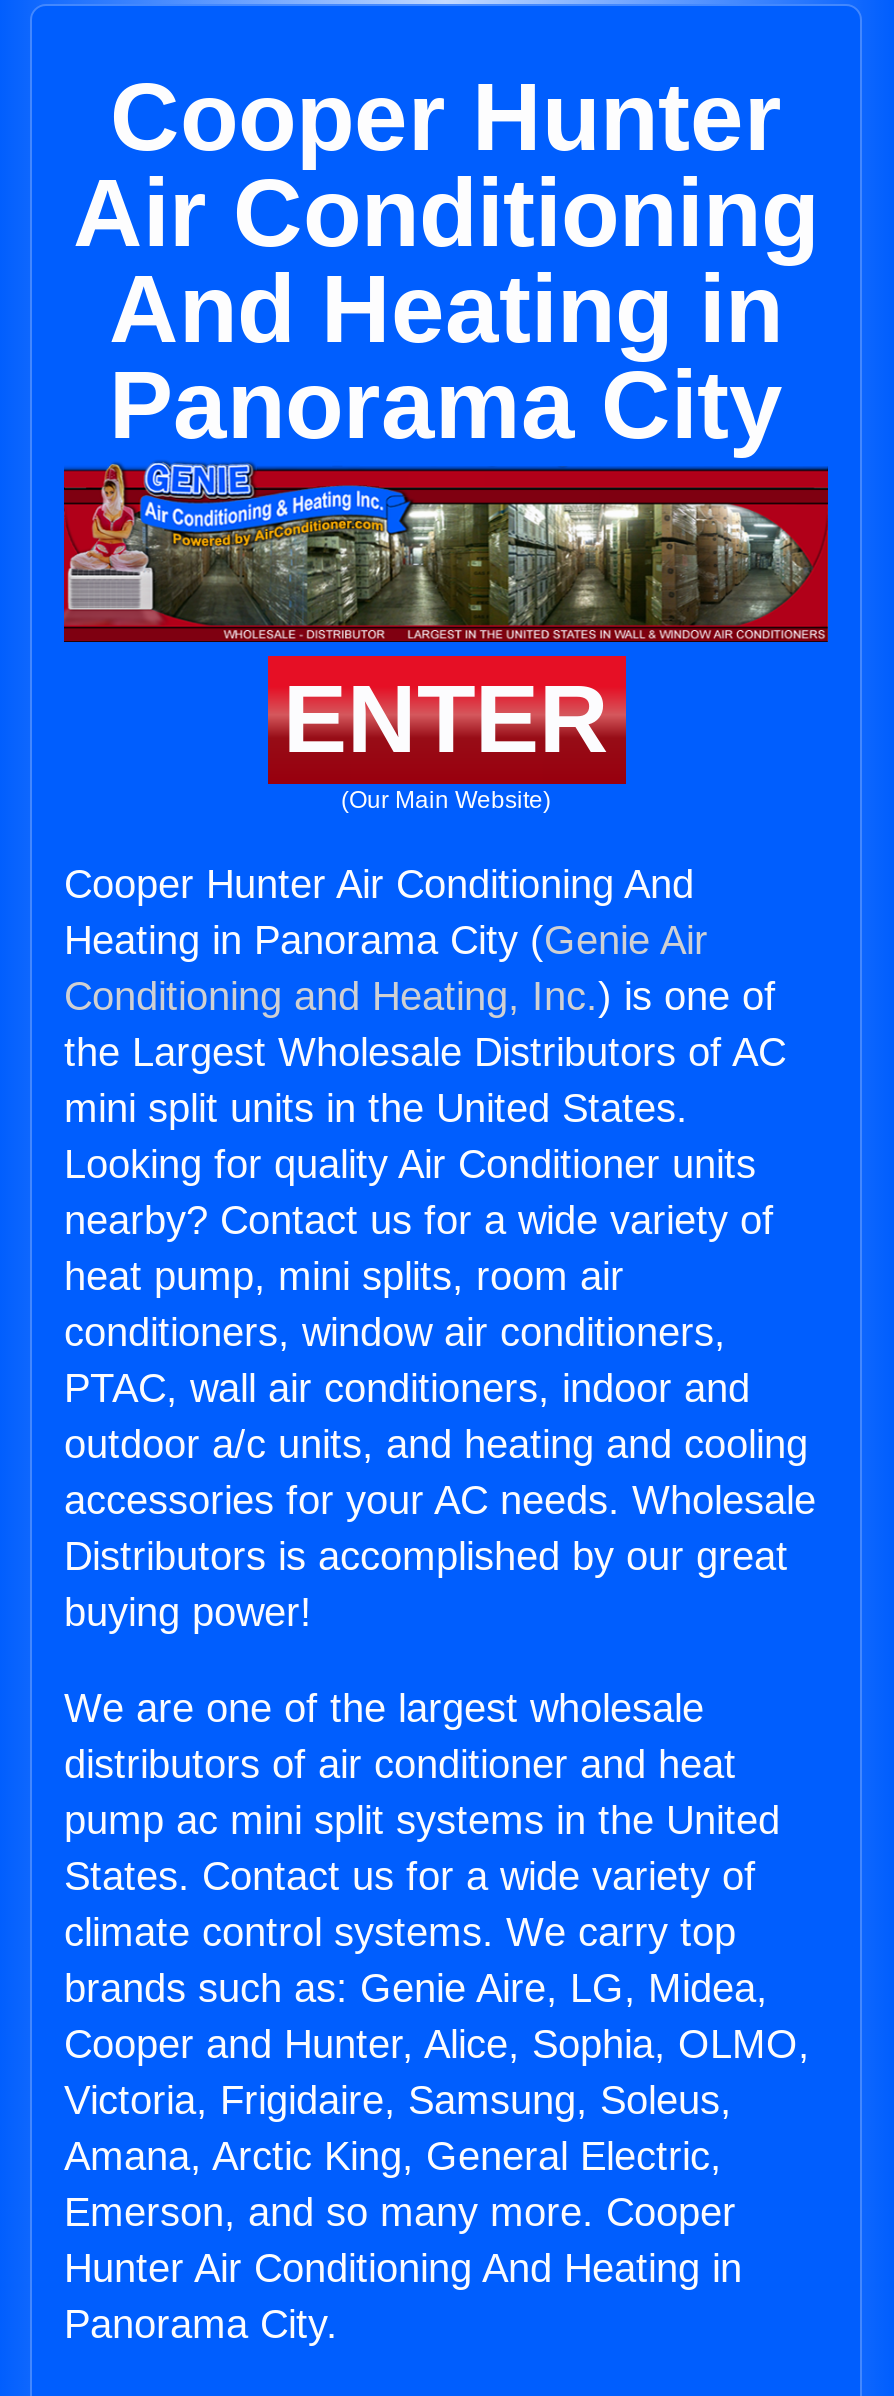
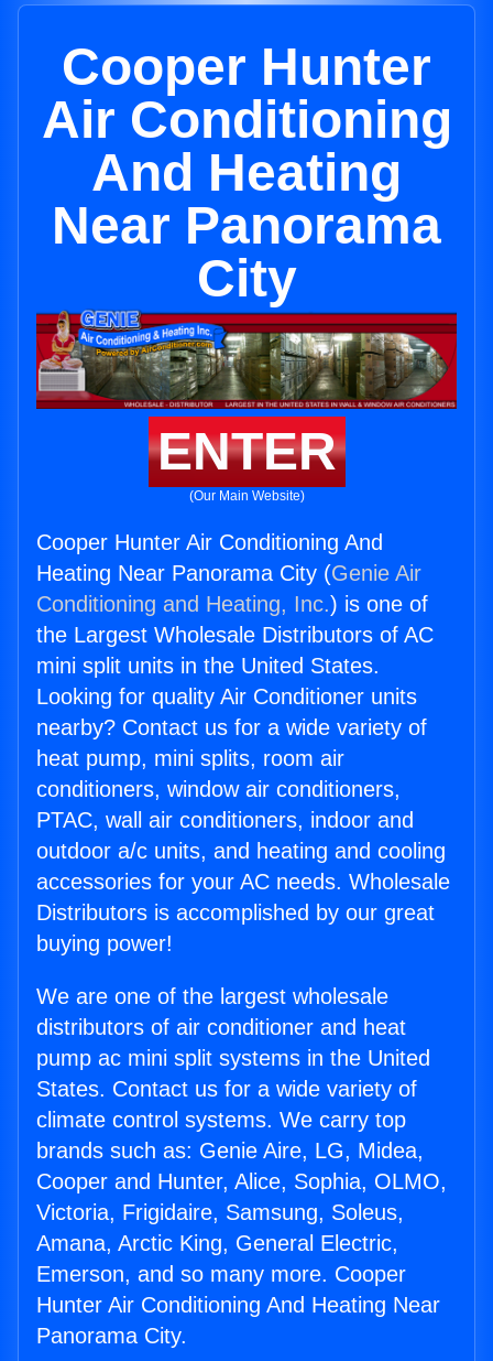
- And Heating in
- Panorama City
+ And Heating
+ Near Panorama
+ City

- Heating in Panorama City (Genie Air
+ Heating Near Panorama City (Genie Air

- Hunter Air Conditioning And Heating in
+ Hunter Air Conditioning And Heating Near
